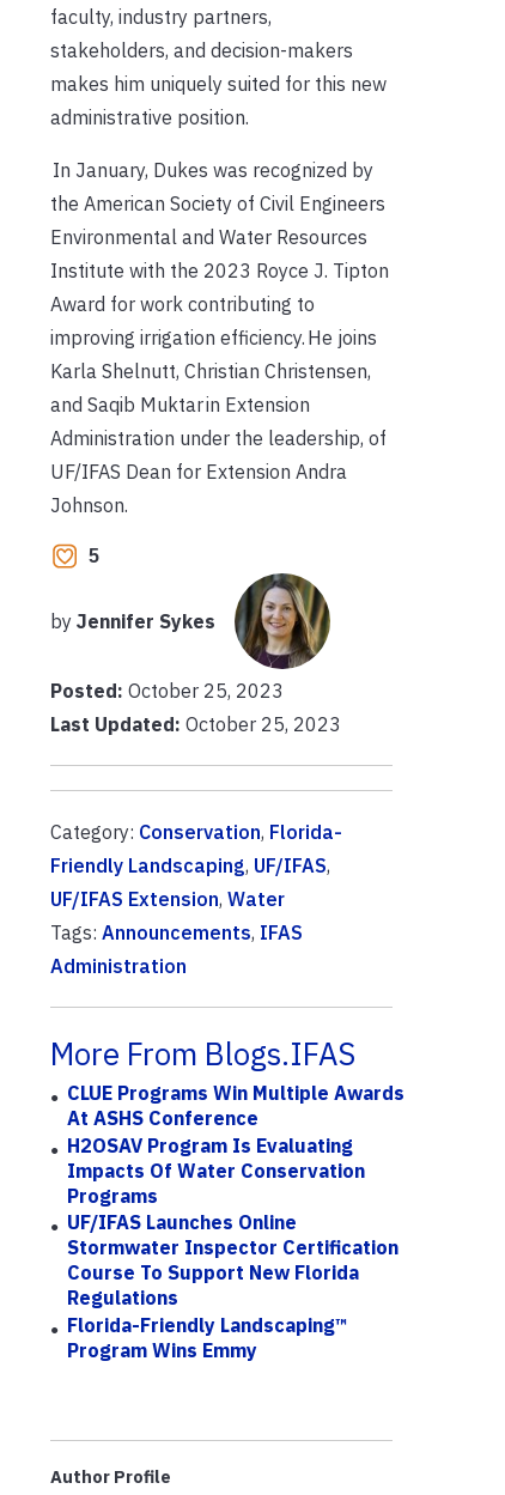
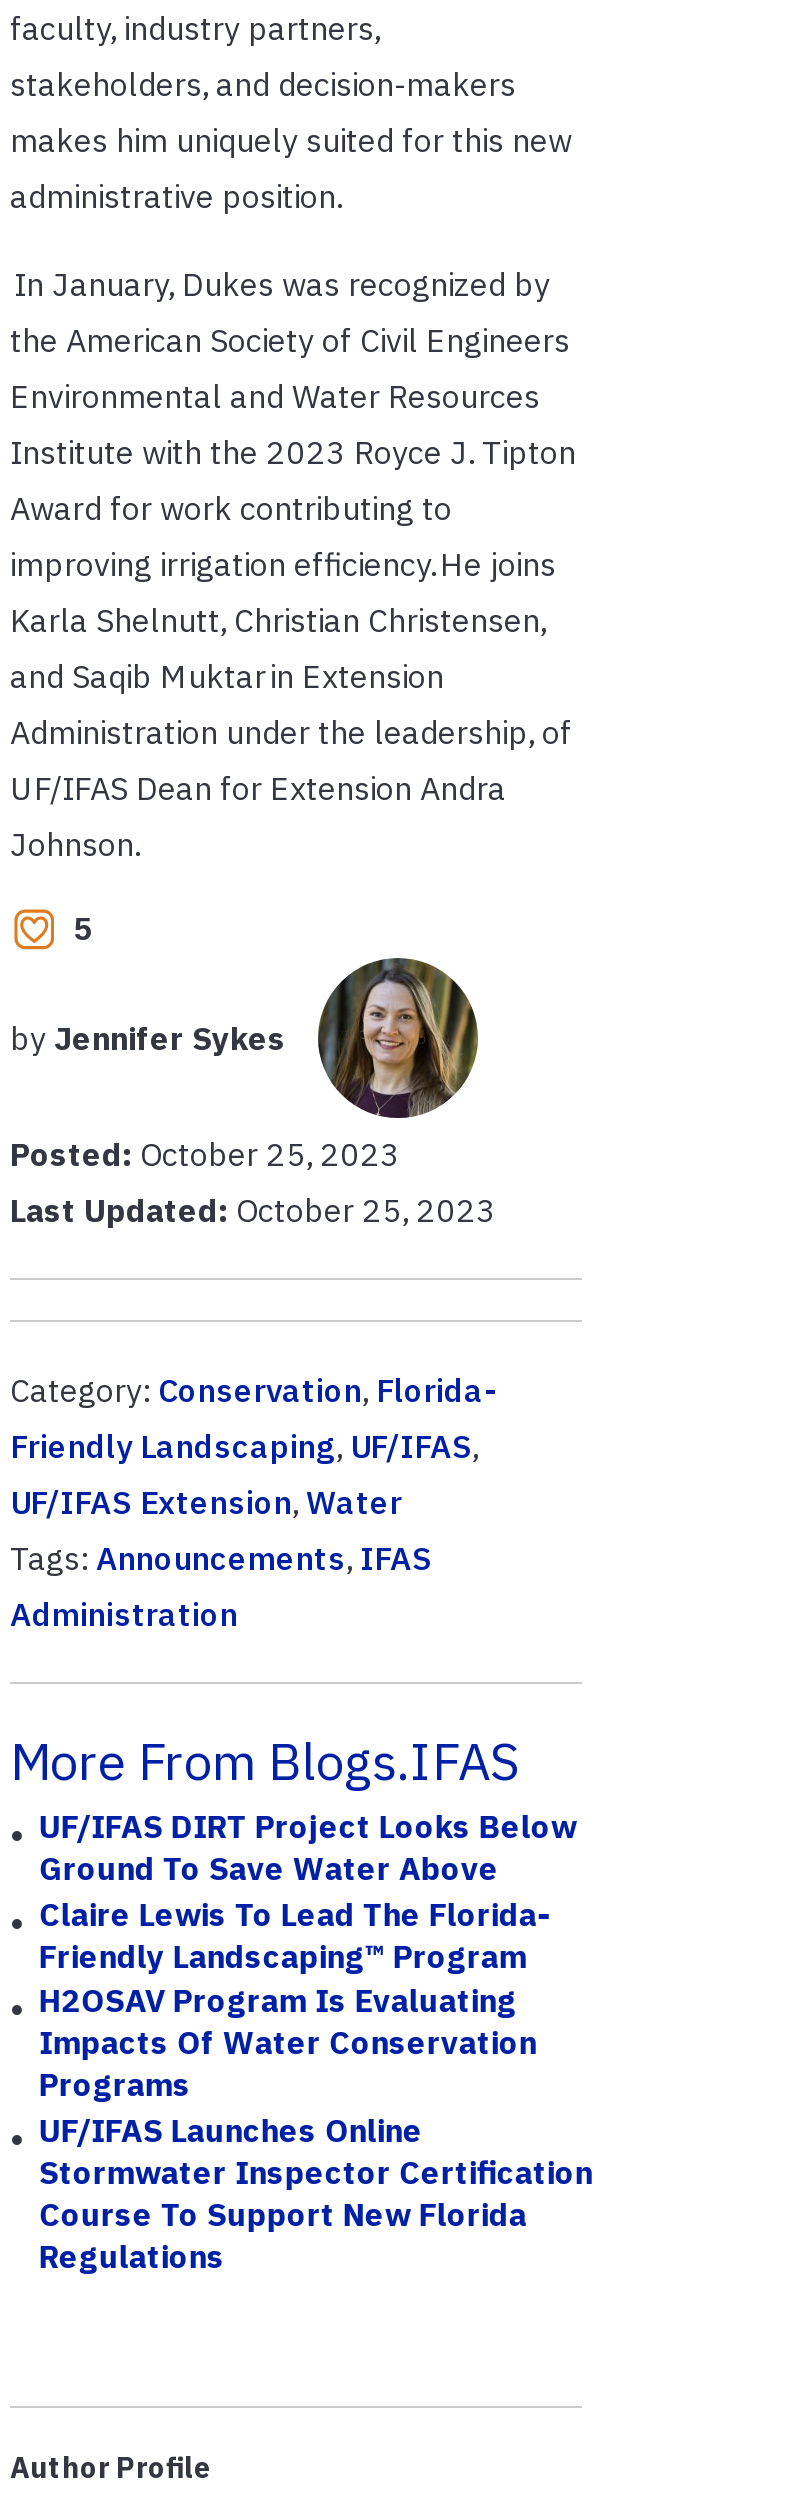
- CLUE Programs Win Multiple Awards
- At ASHS Conference
+ UF/IFAS DIRT Project Looks Below
+ Ground To Save Water Above
+ Claire Lewis To Lead The Florida-
+ Friendly Landscaping™ Program

moved down: H2OSAV Program Is Evaluating | Impacts Of Water Conservation | Programs | UF/IFAS Launches Online | Stormwater Inspector Certification | Course To Support New Florida | Regulations

- Florida-Friendly Landscaping™
- Program Wins Emmy
